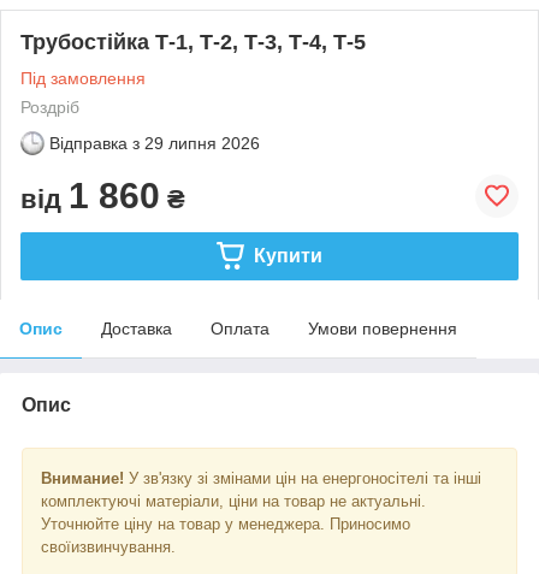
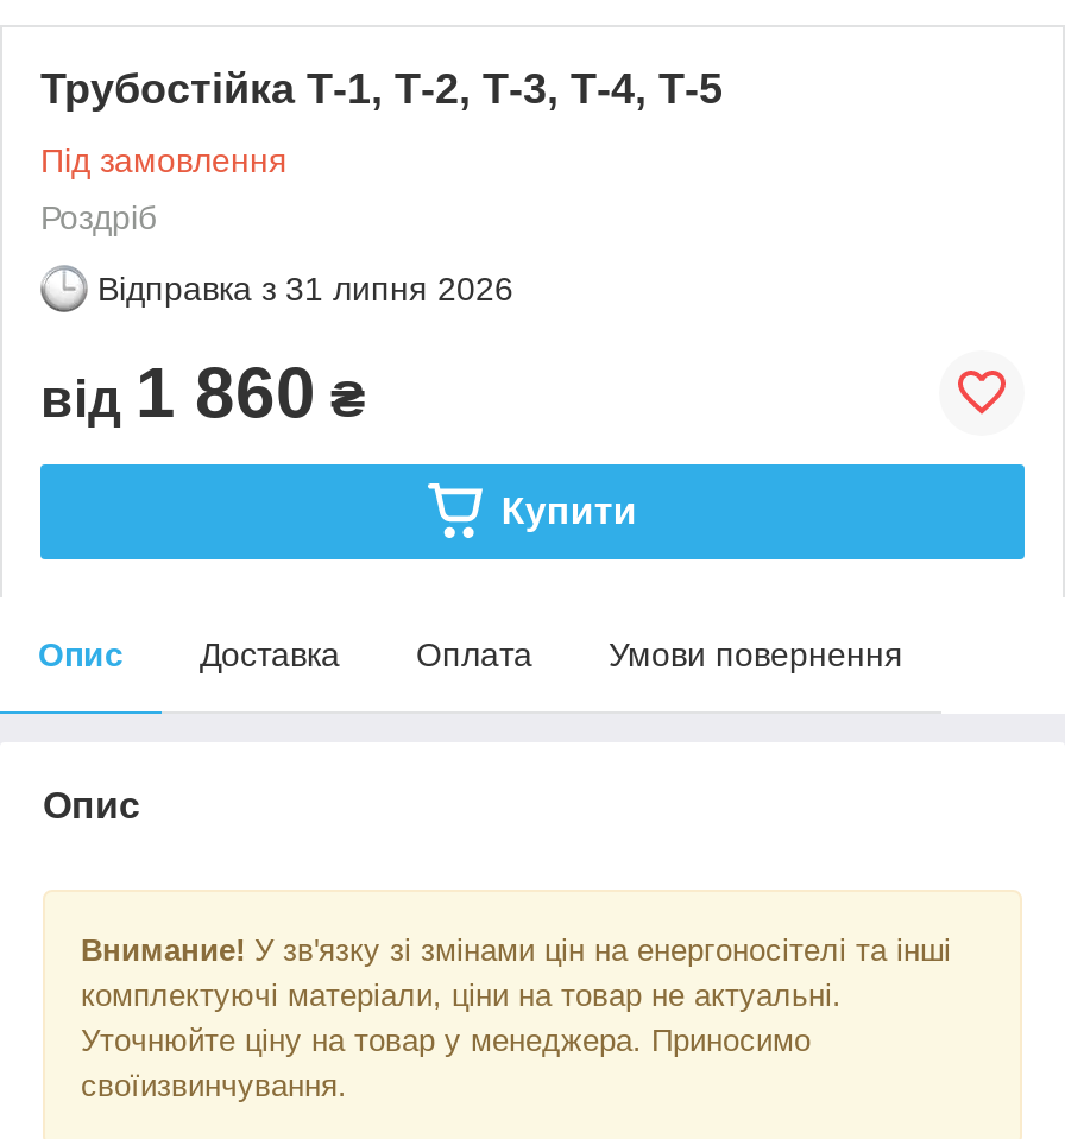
- Відправка з 29 липня 2026
+ Відправка з 31 липня 2026
